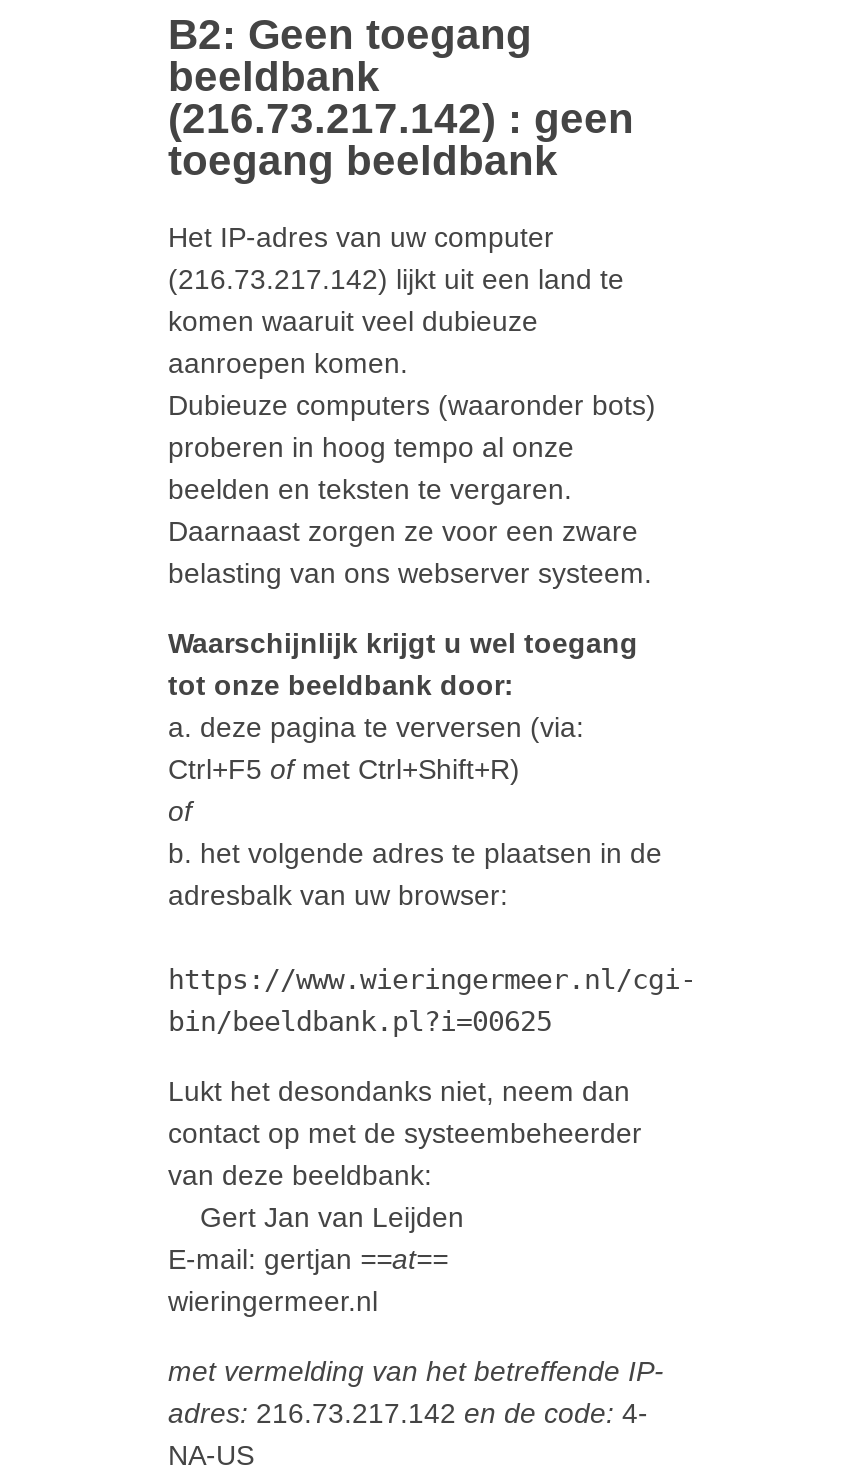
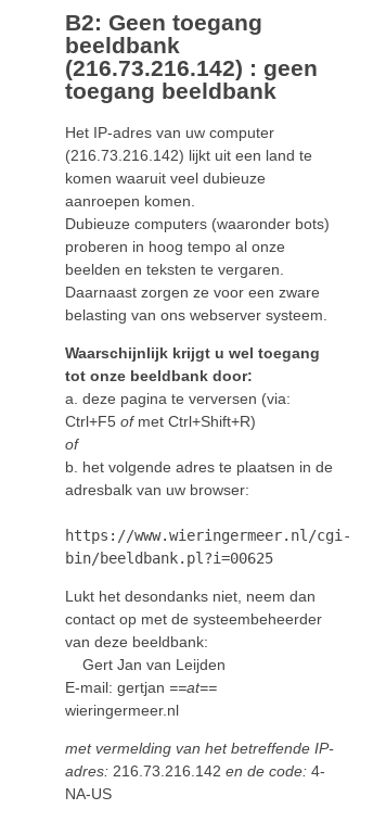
- (216.73.217.142) : geen
+ (216.73.216.142) : geen

- (216.73.217.142) lijkt uit een land te
+ (216.73.216.142) lijkt uit een land te

- adres: 216.73.217.142 en de code: 4-
+ adres: 216.73.216.142 en de code: 4-
